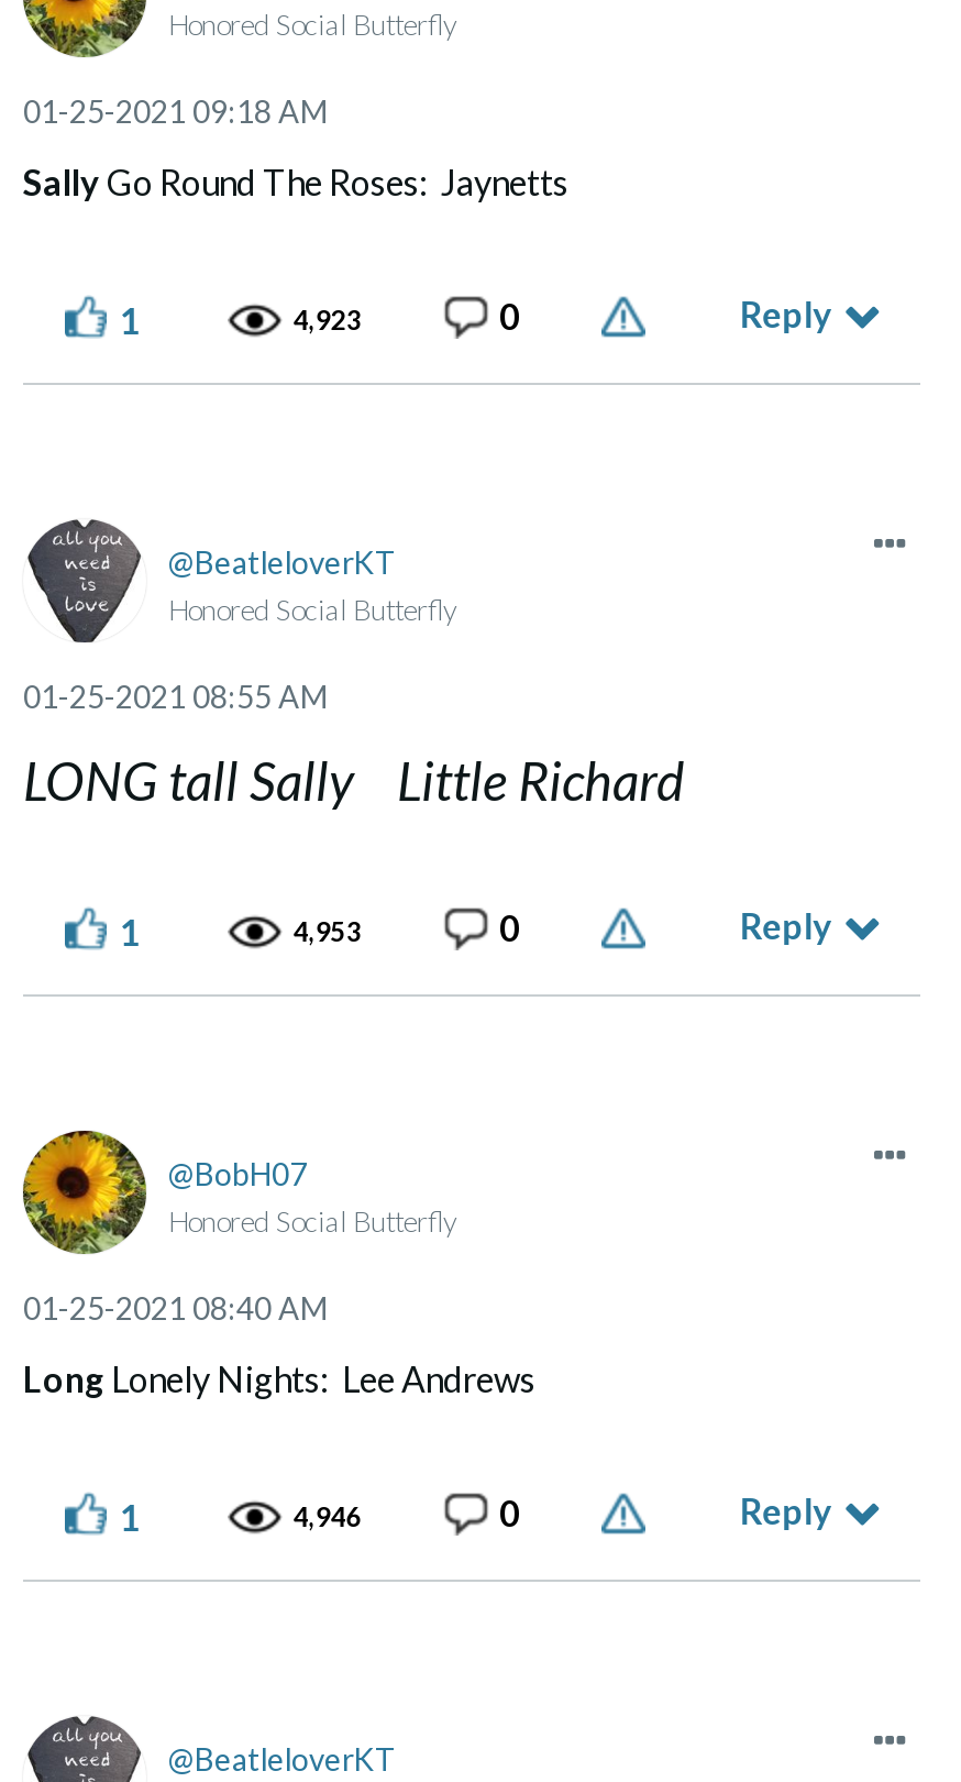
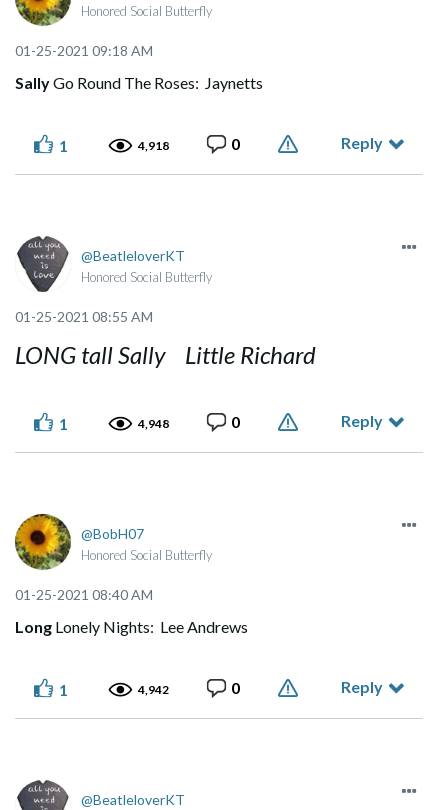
- 4,923
+ 4,918

- 4,953
+ 4,948

- 4,946
+ 4,942
